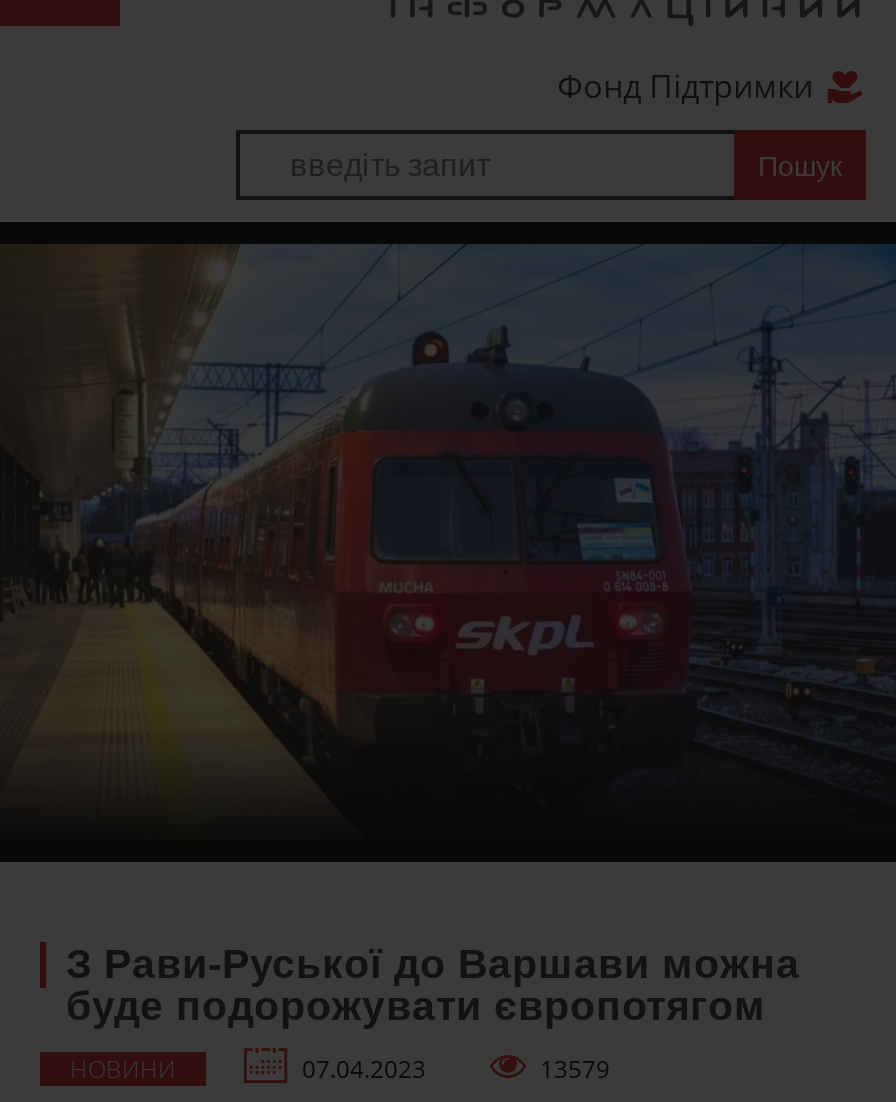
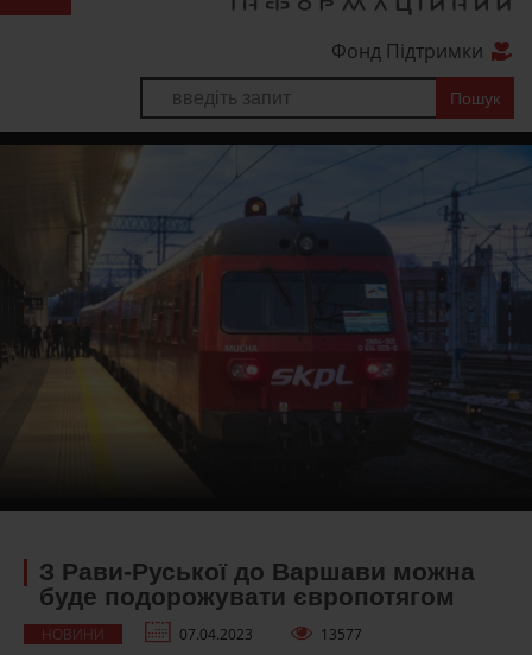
- 13579
+ 13577
